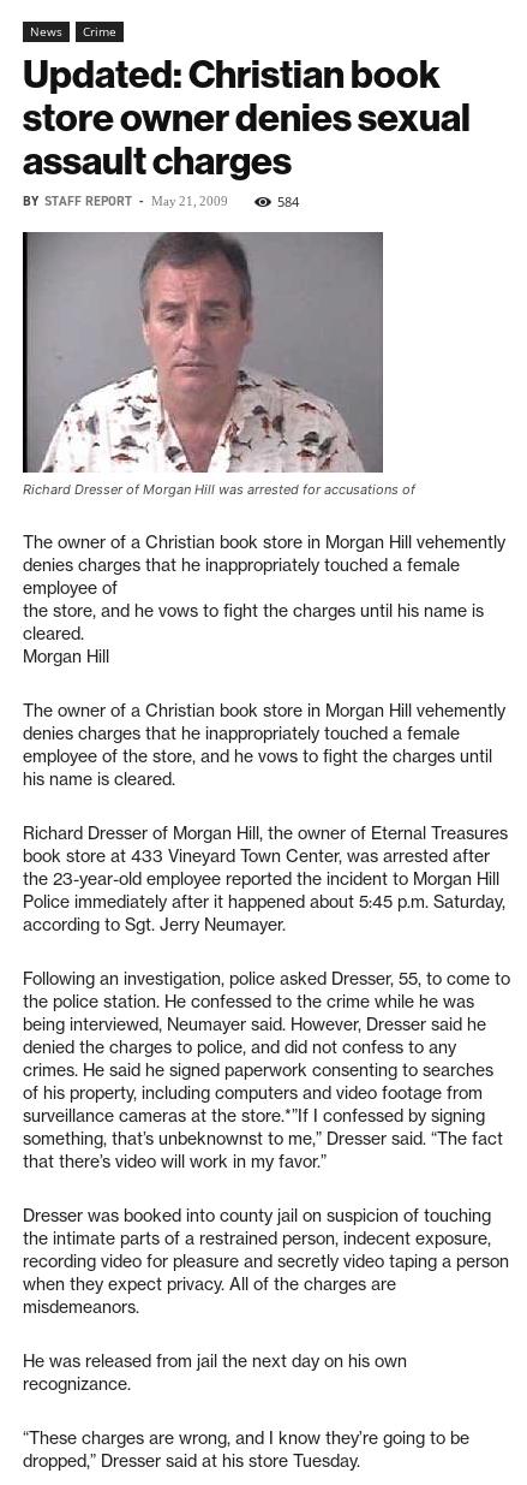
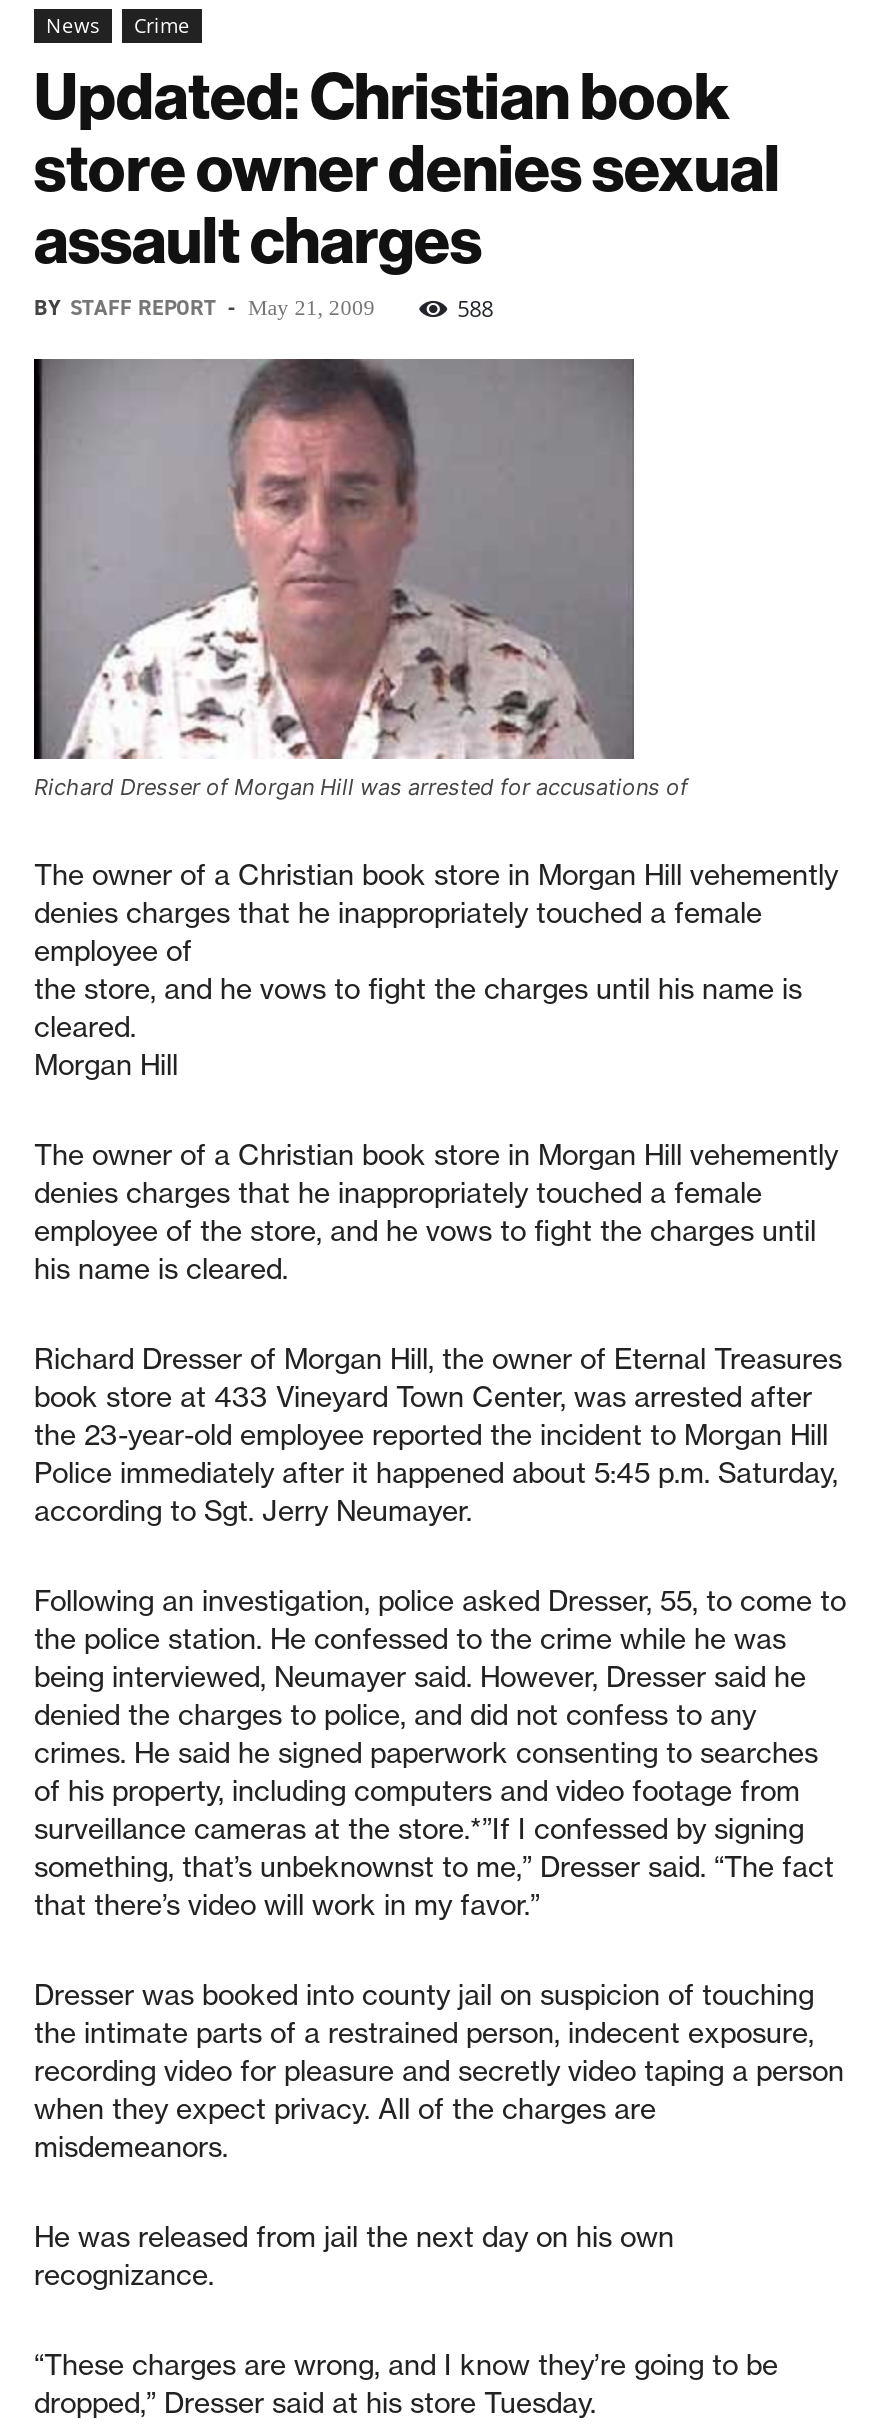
- 584
+ 588
